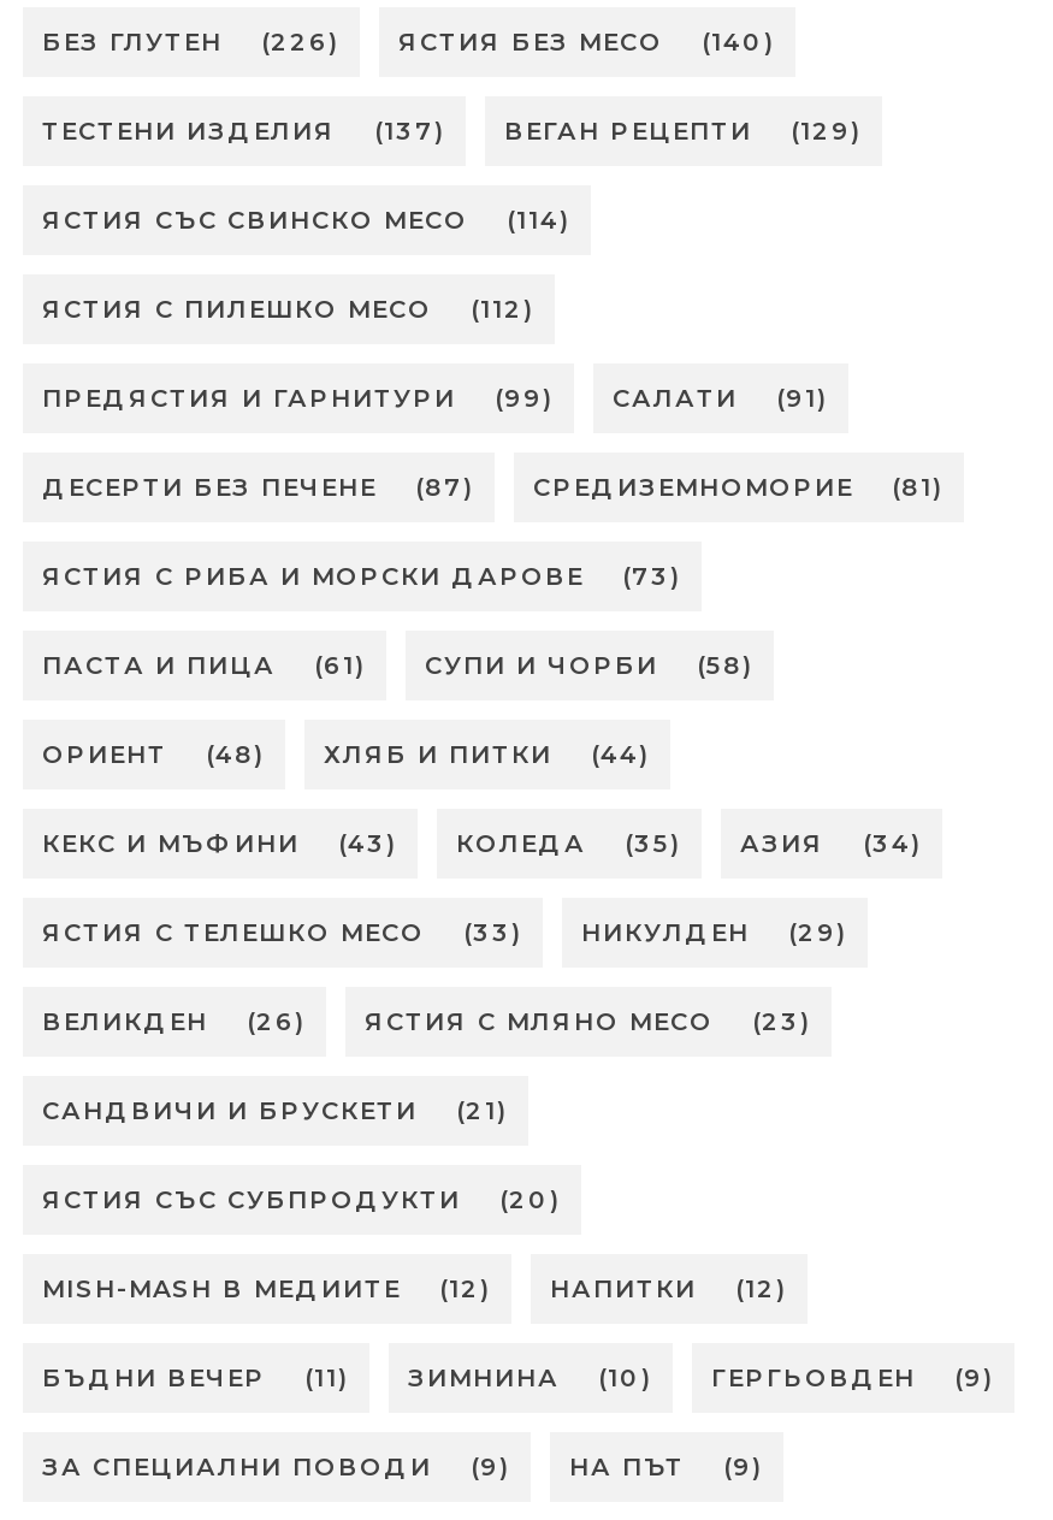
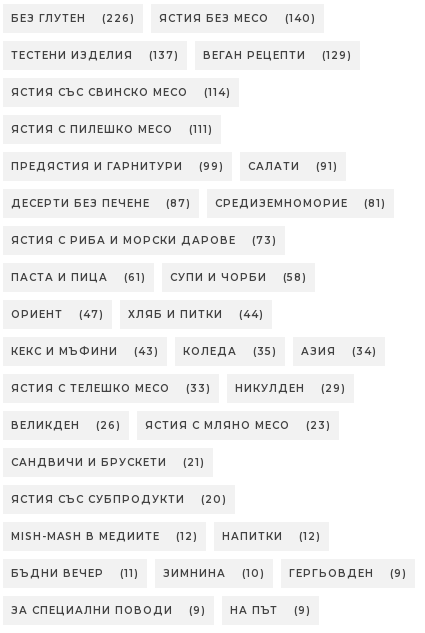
- ЯСТИЯ С ПИЛЕШКО МЕСО (112)
+ ЯСТИЯ С ПИЛЕШКО МЕСО (111)

- ОРИЕНТ (48) ХЛЯБ И ПИТКИ (44)
+ ОРИЕНТ (47) ХЛЯБ И ПИТКИ (44)
